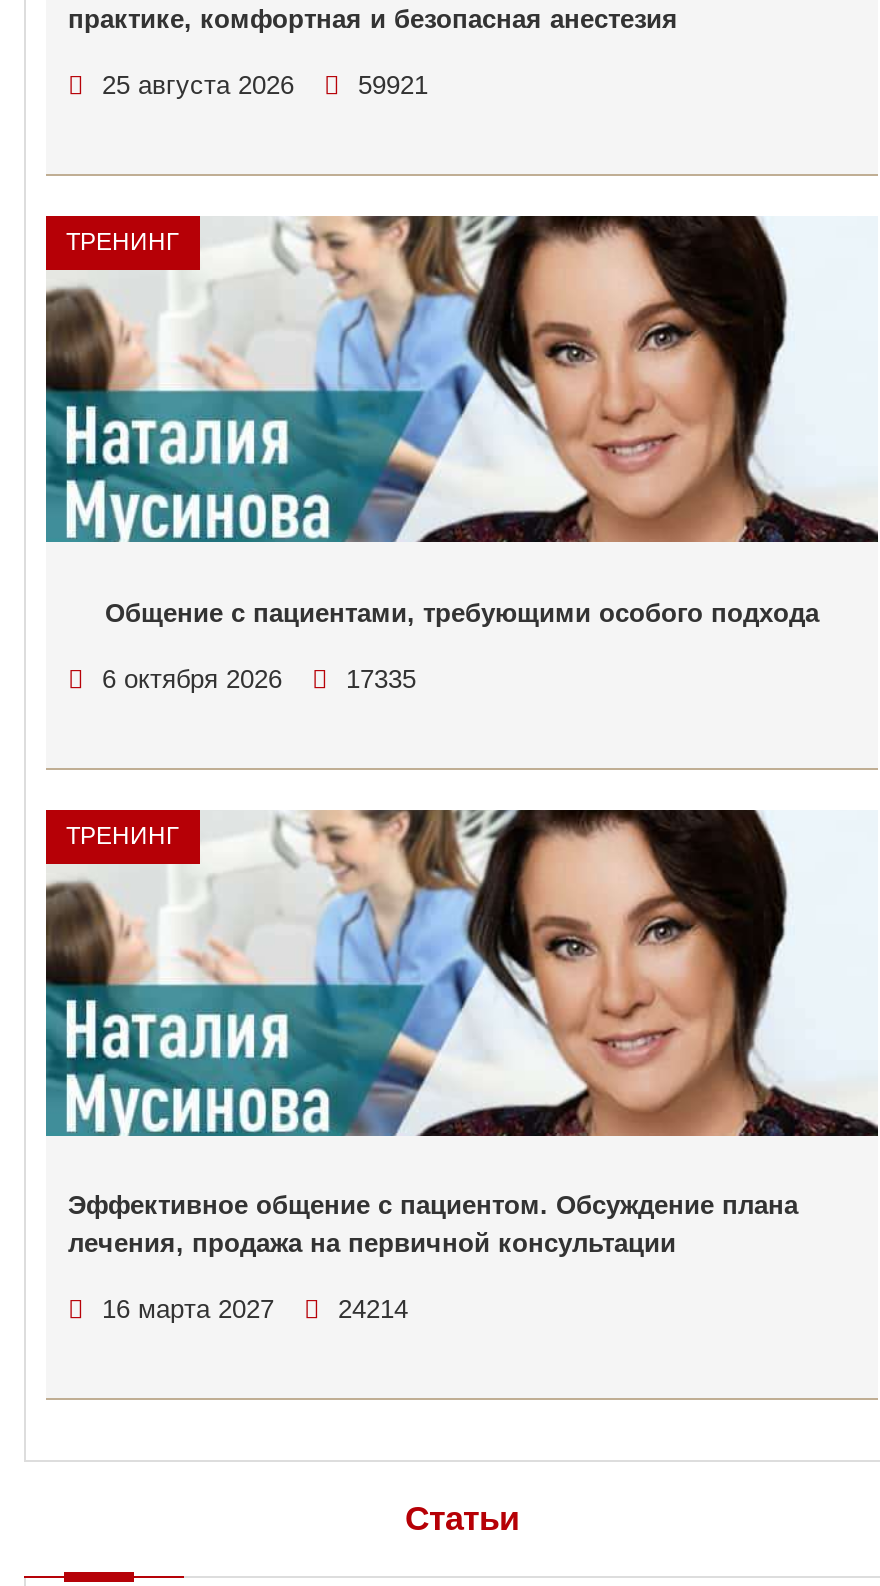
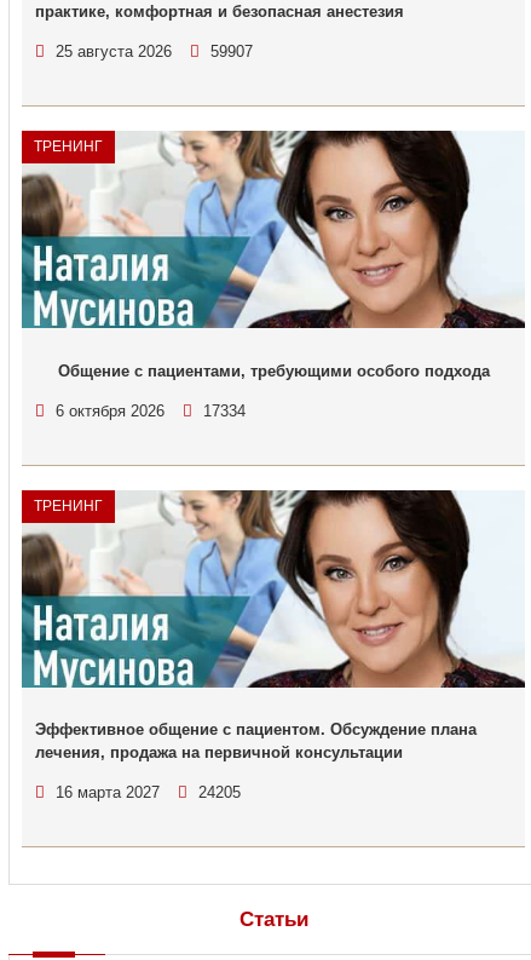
- 25 августа 2026 59921
+ 25 августа 2026 59907

- 6 октября 2026 17335
+ 6 октября 2026 17334

- 16 марта 2027 24214
+ 16 марта 2027 24205
